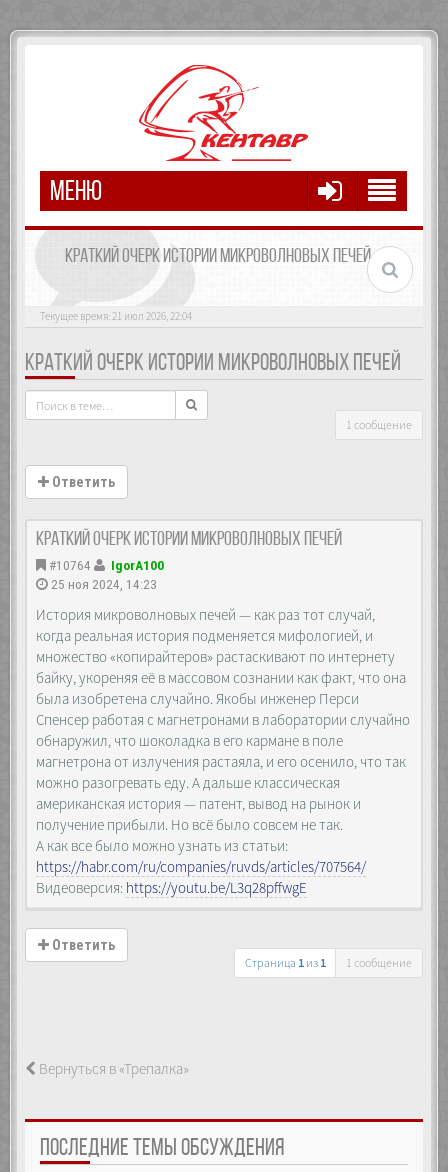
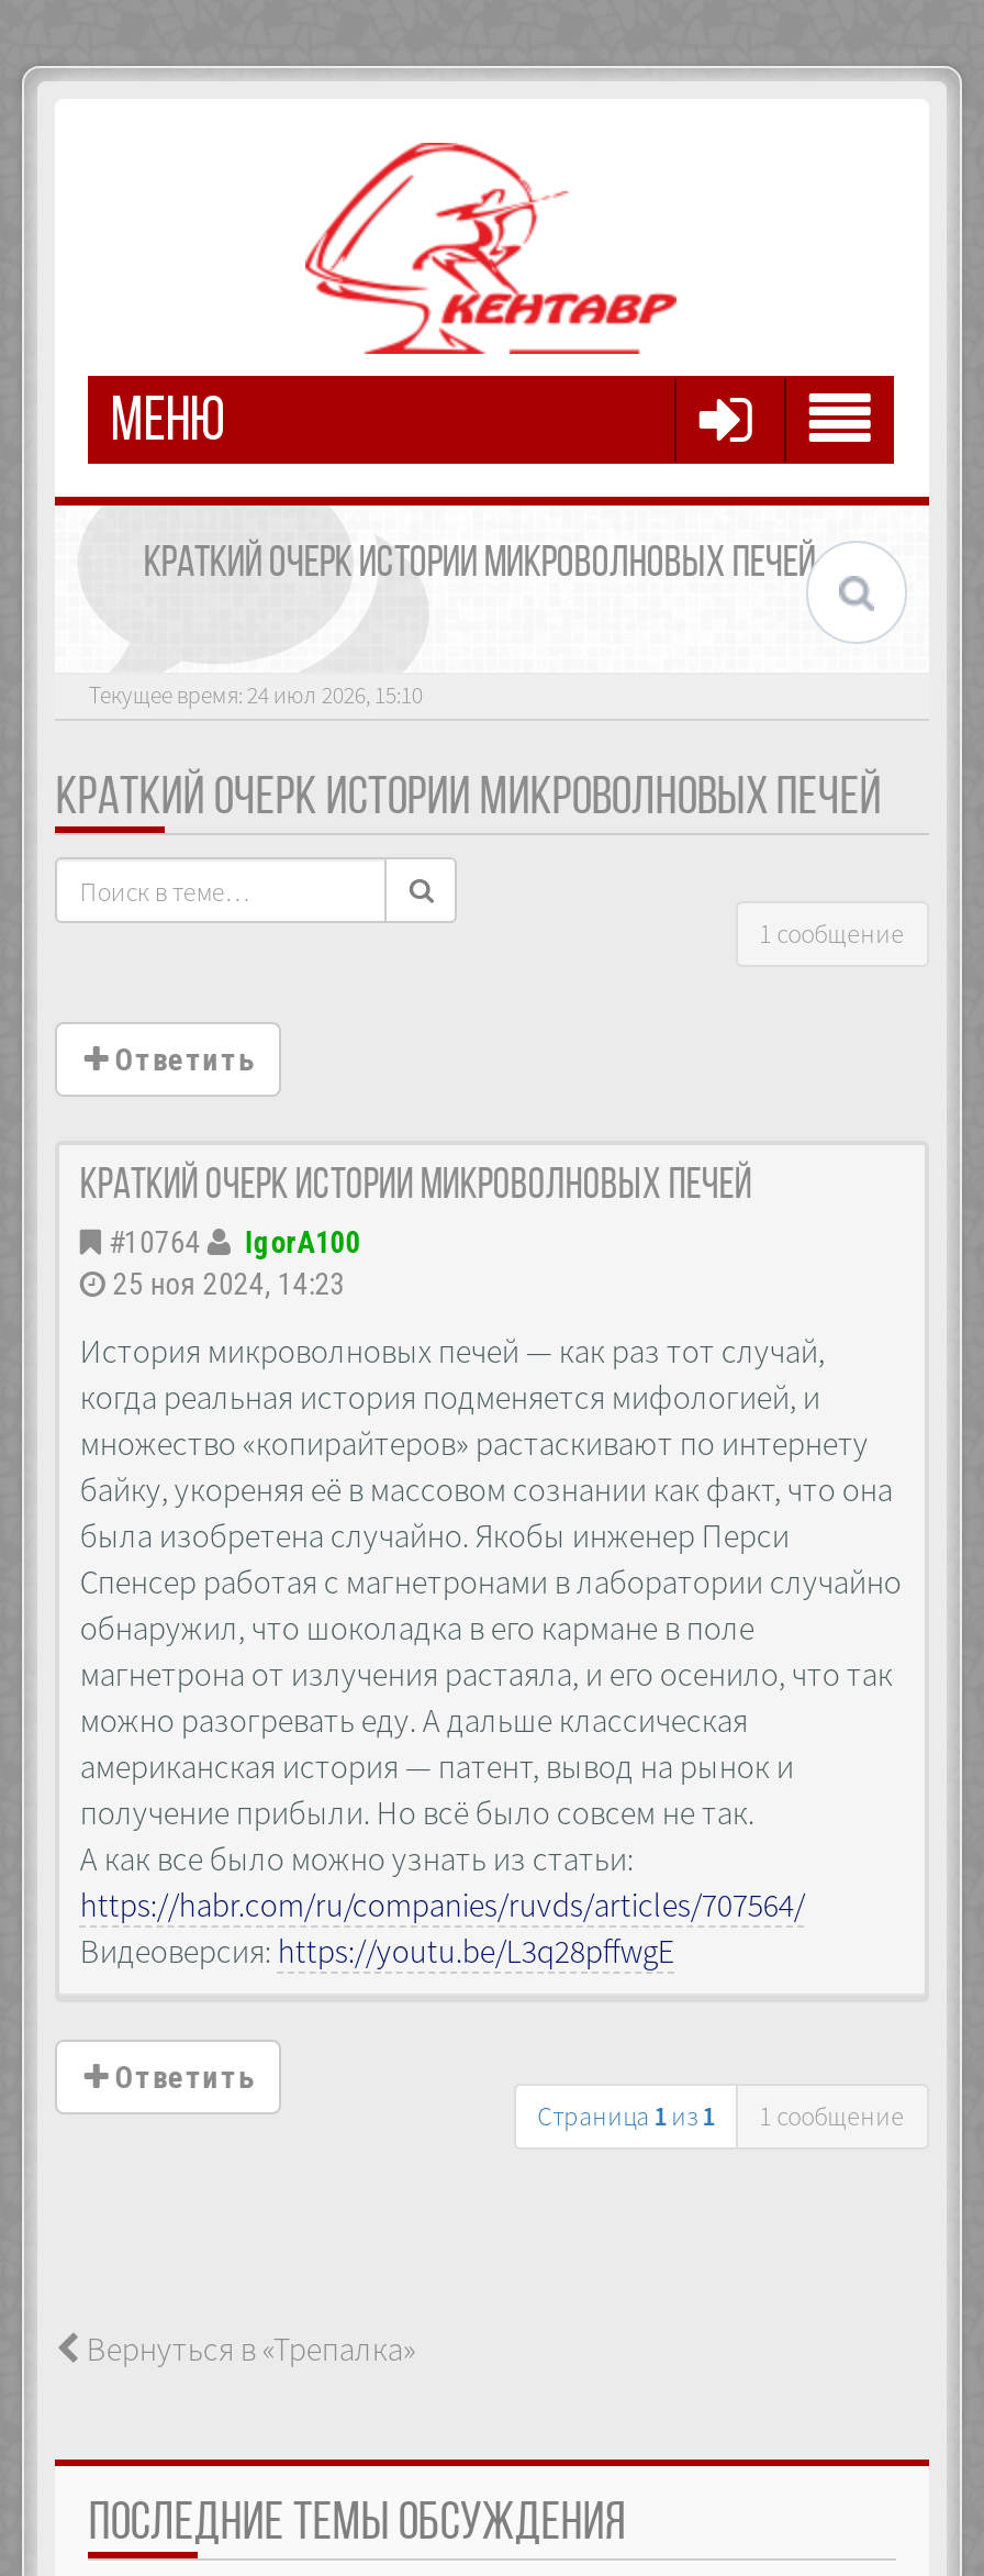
- Текущее время: 21 июл 2026, 22:04
+ Текущее время: 24 июл 2026, 15:10
